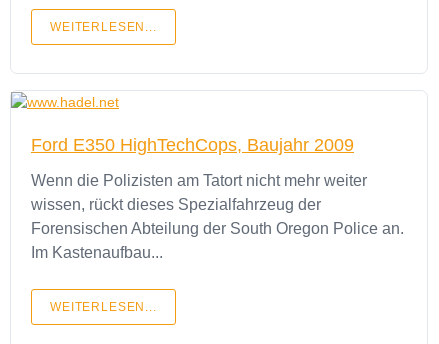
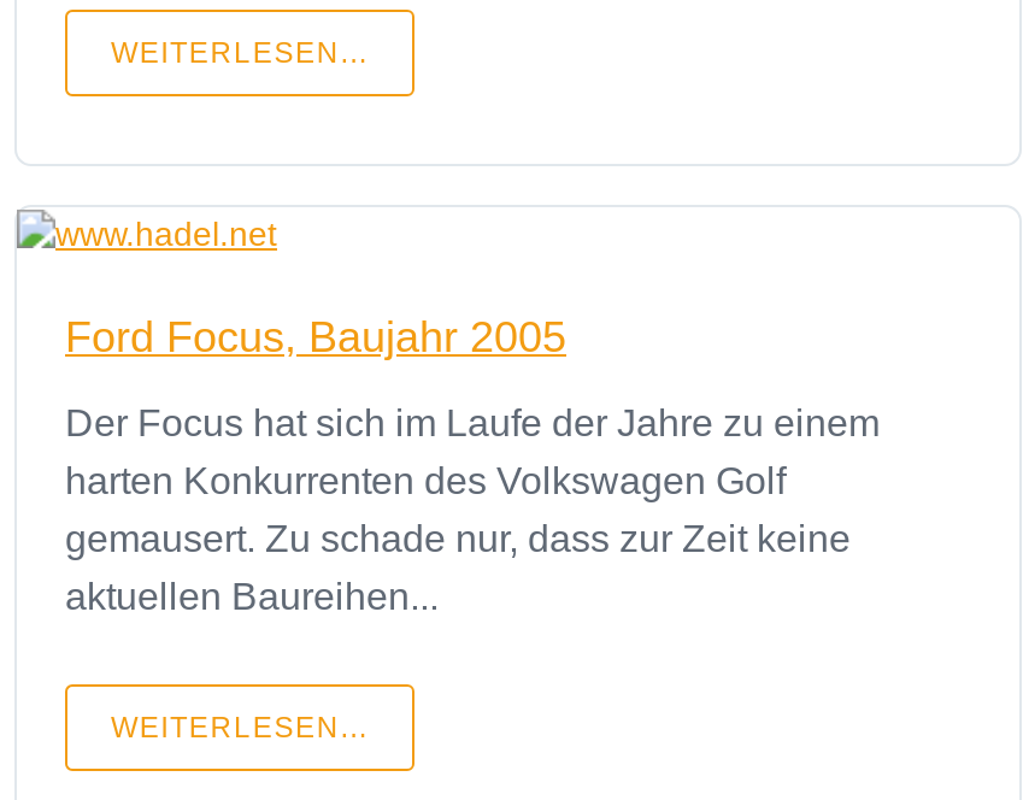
- Ford E350 HighTechCops, Baujahr 2009
+ Ford Focus, Baujahr 2005

- Wenn die Polizisten am Tatort nicht mehr weiter
- wissen, rückt dieses Spezialfahrzeug der
- Forensischen Abteilung der South Oregon Police an.
- Im Kastenaufbau...
+ Der Focus hat sich im Laufe der Jahre zu einem
+ harten Konkurrenten des Volkswagen Golf
+ gemausert. Zu schade nur, dass zur Zeit keine
+ aktuellen Baureihen...
